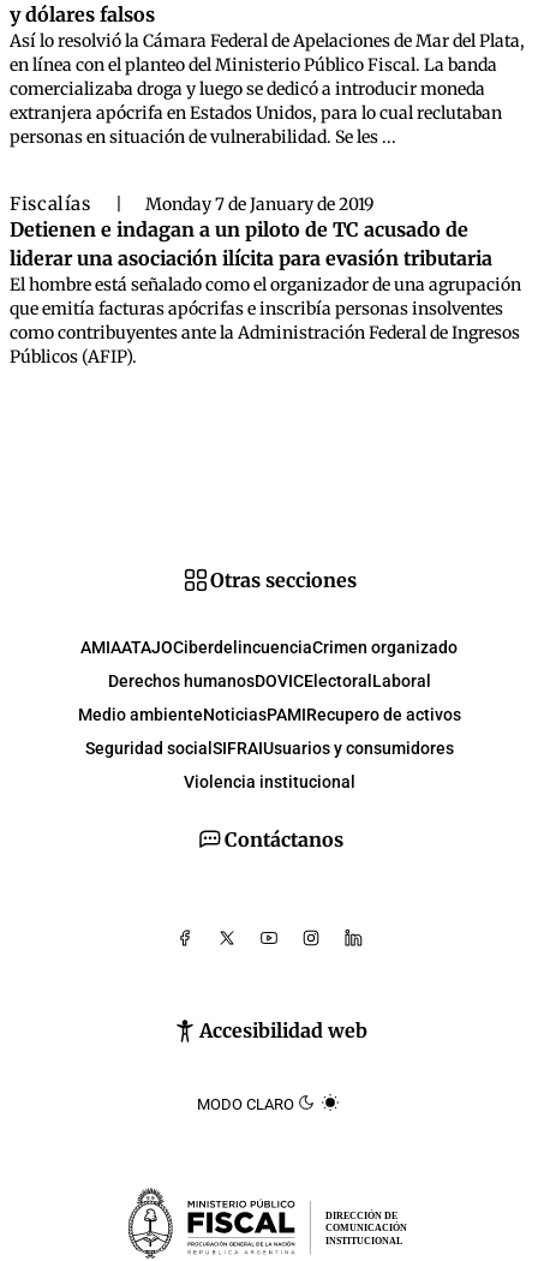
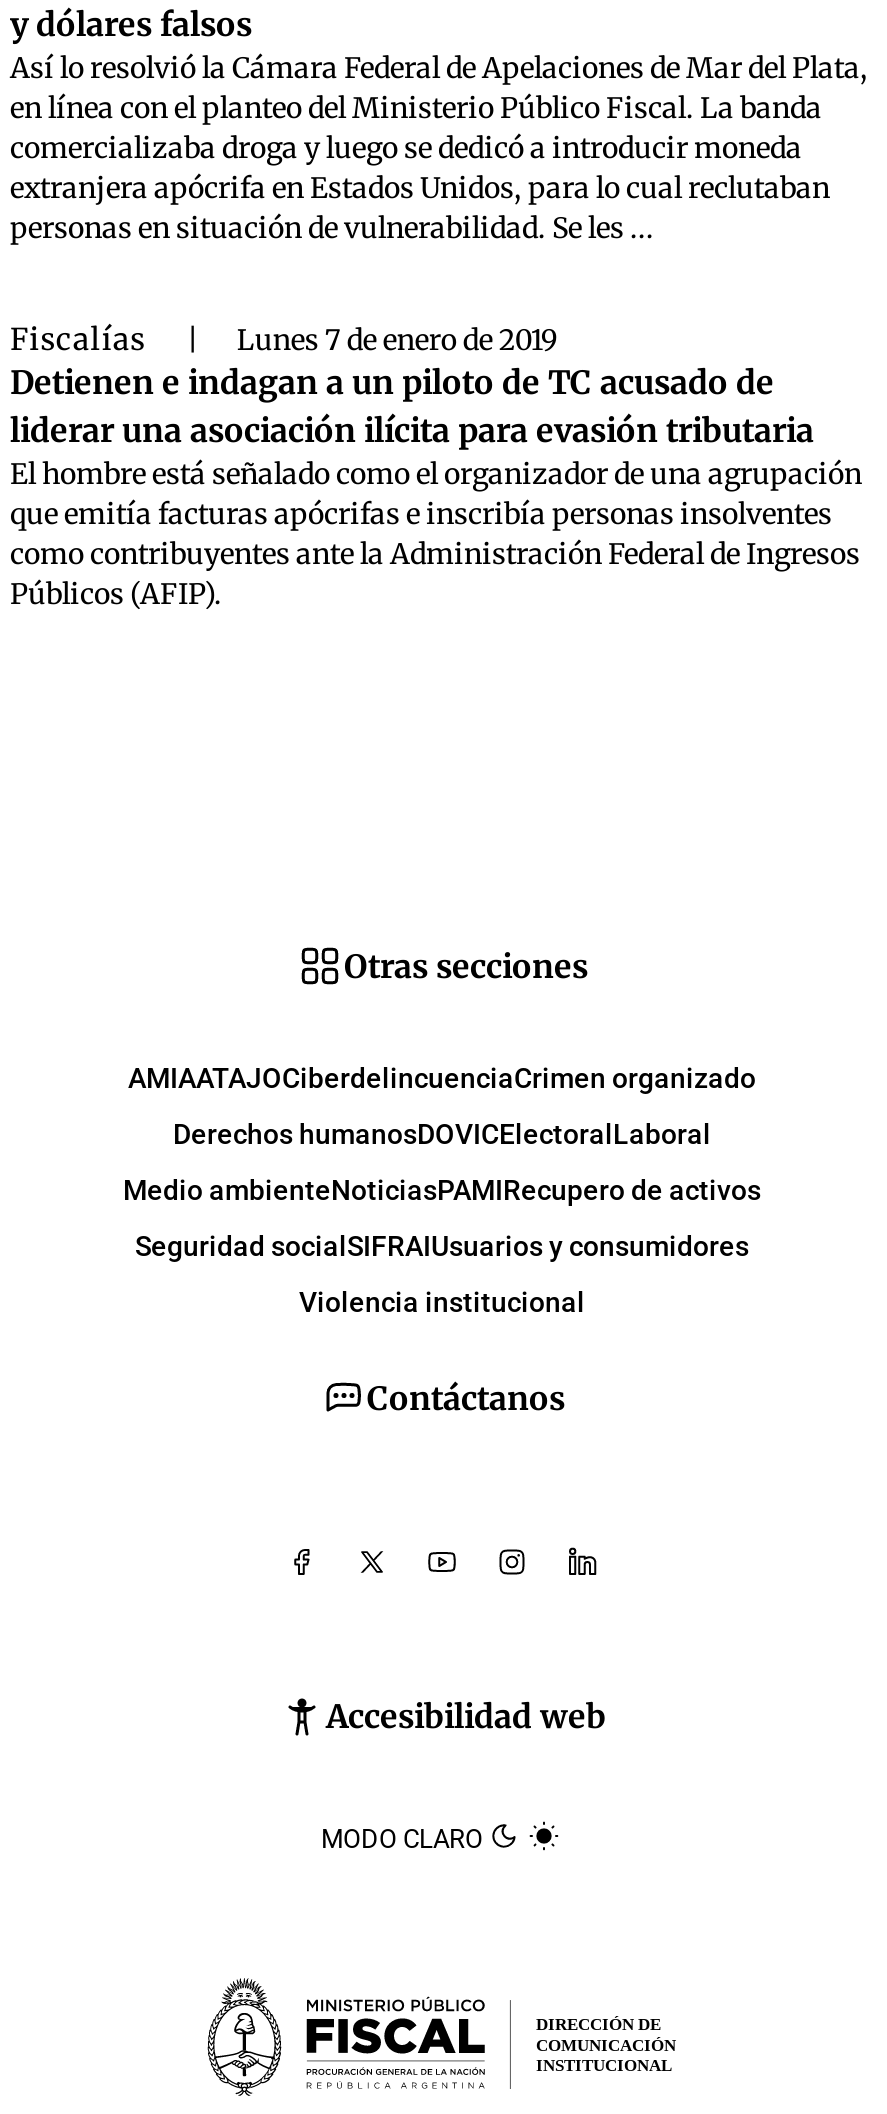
- Monday 7 de January de 2019
+ Lunes 7 de enero de 2019
